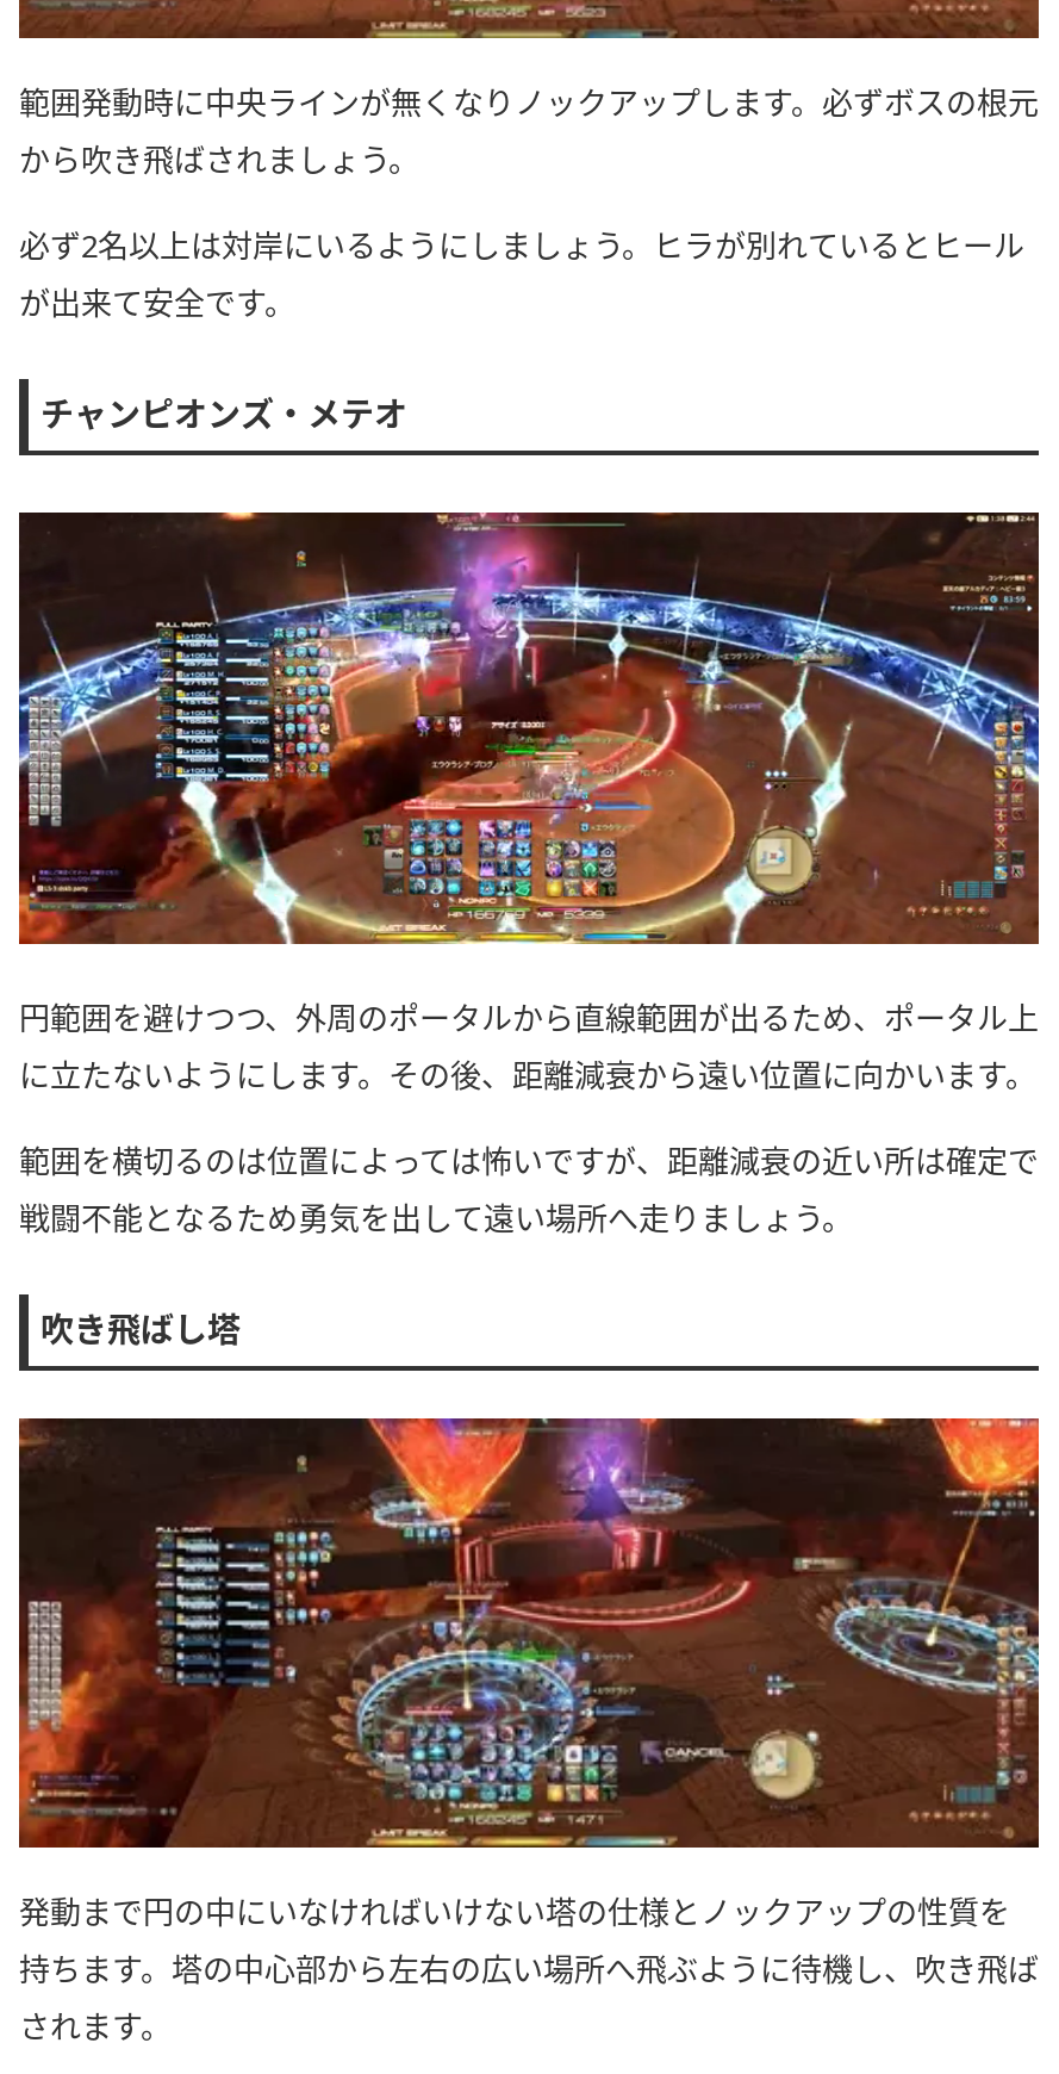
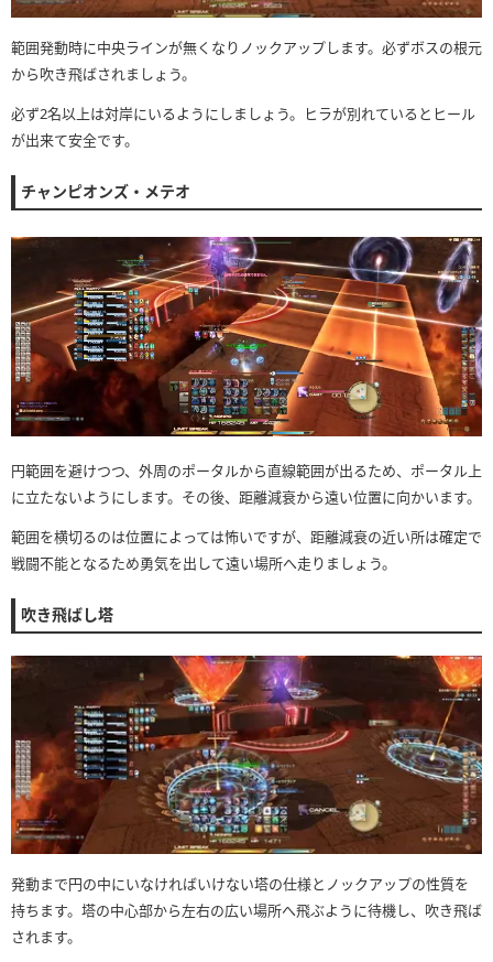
- [image]
+ [image]
